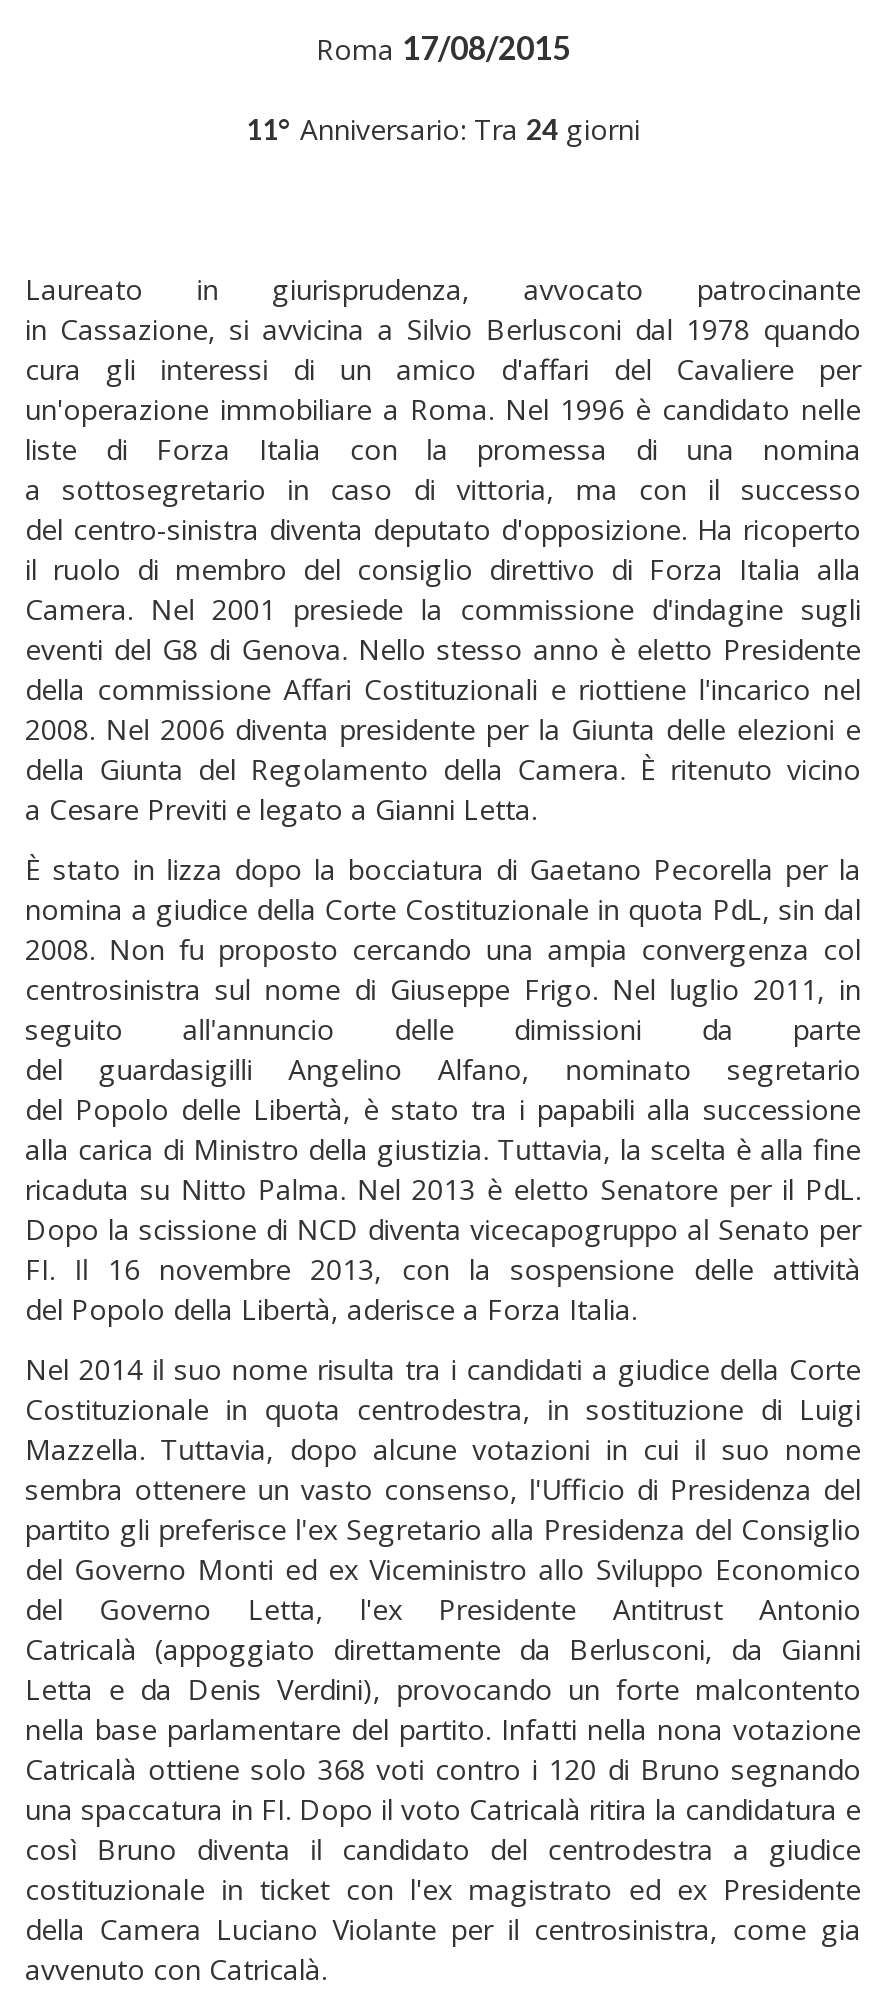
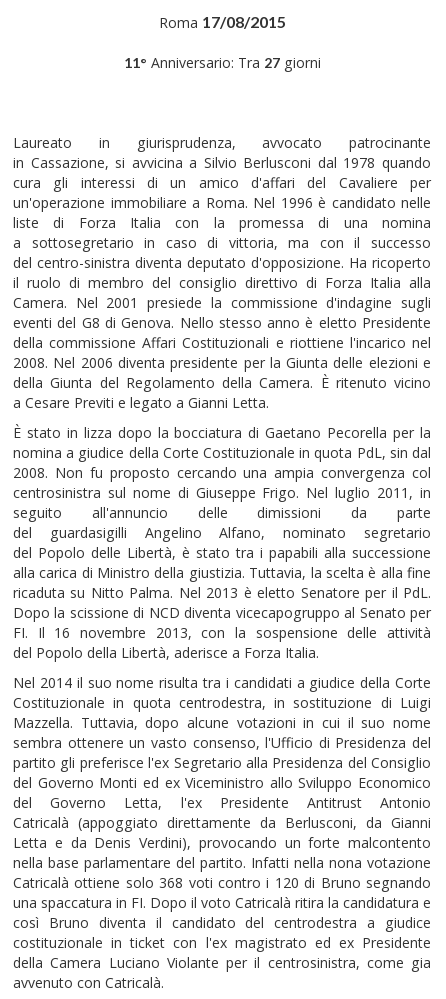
- 11° Anniversario: Tra 24 giorni
+ 11° Anniversario: Tra 27 giorni
